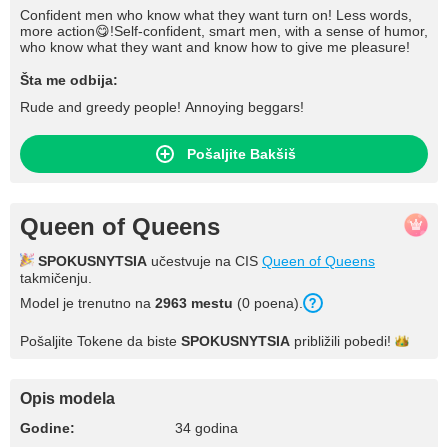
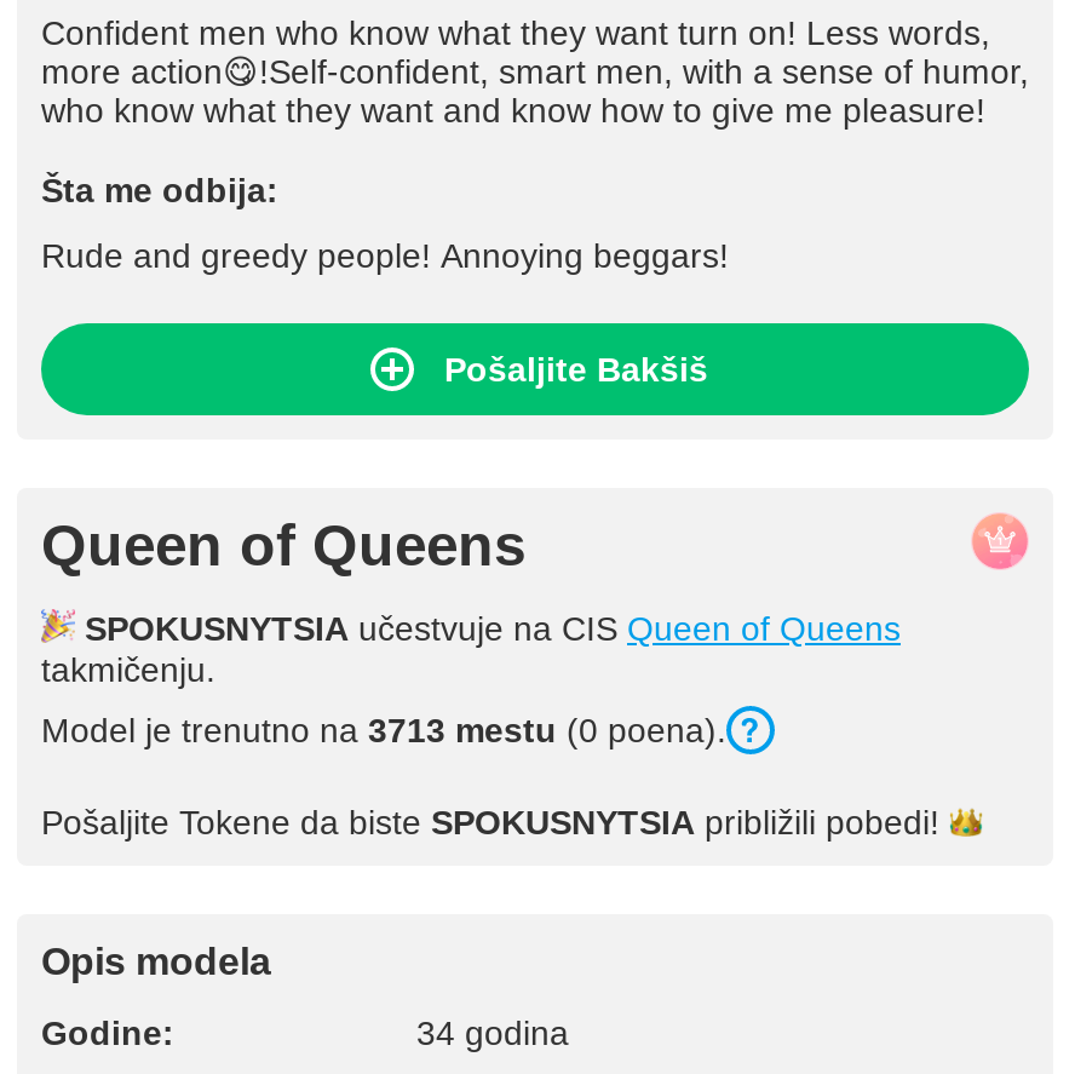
- Model je trenutno na 2963 mestu (0 poena).
+ Model je trenutno na 3713 mestu (0 poena).
